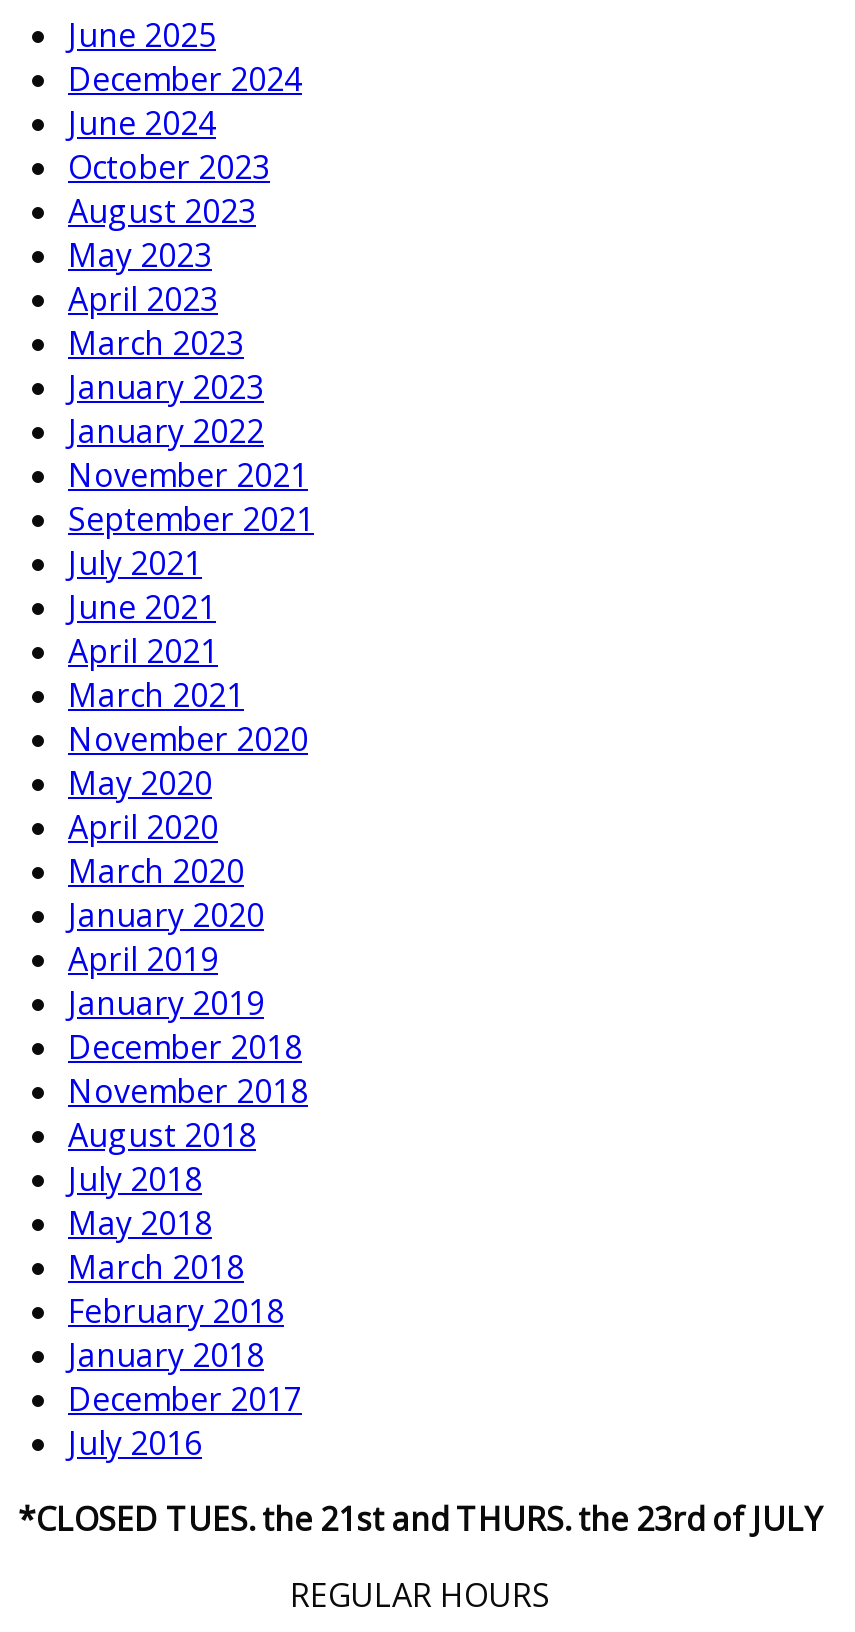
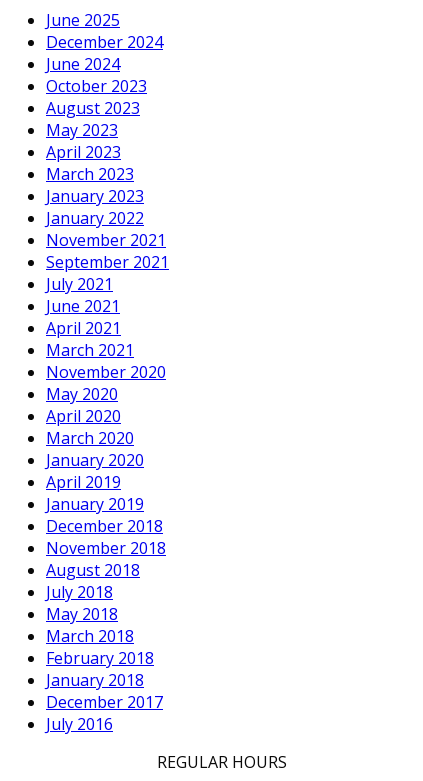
- *CLOSED TUES. the 21st and THURS. the 23rd of JULY
